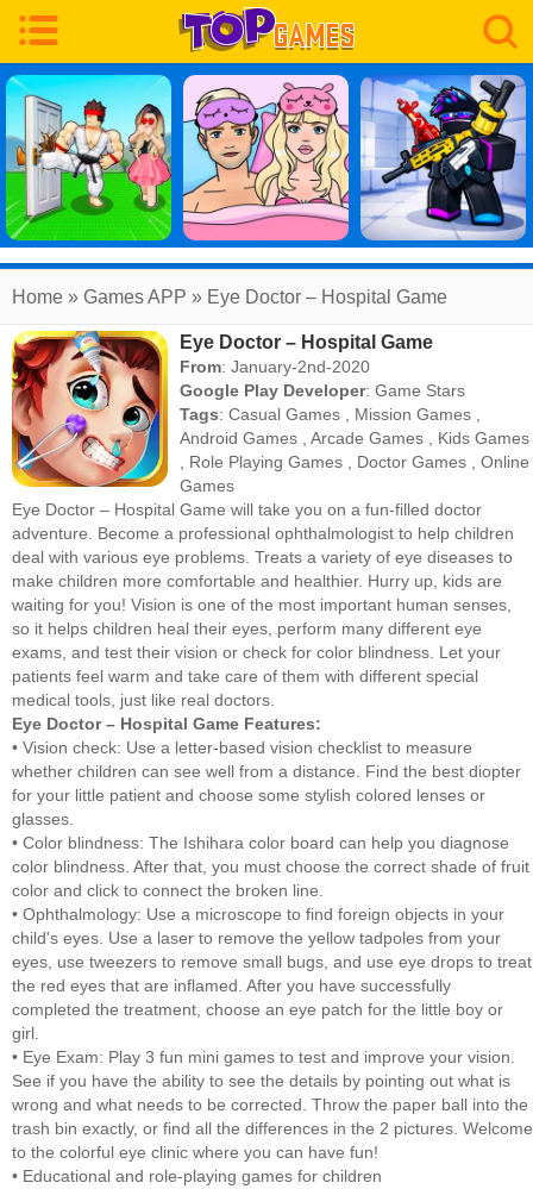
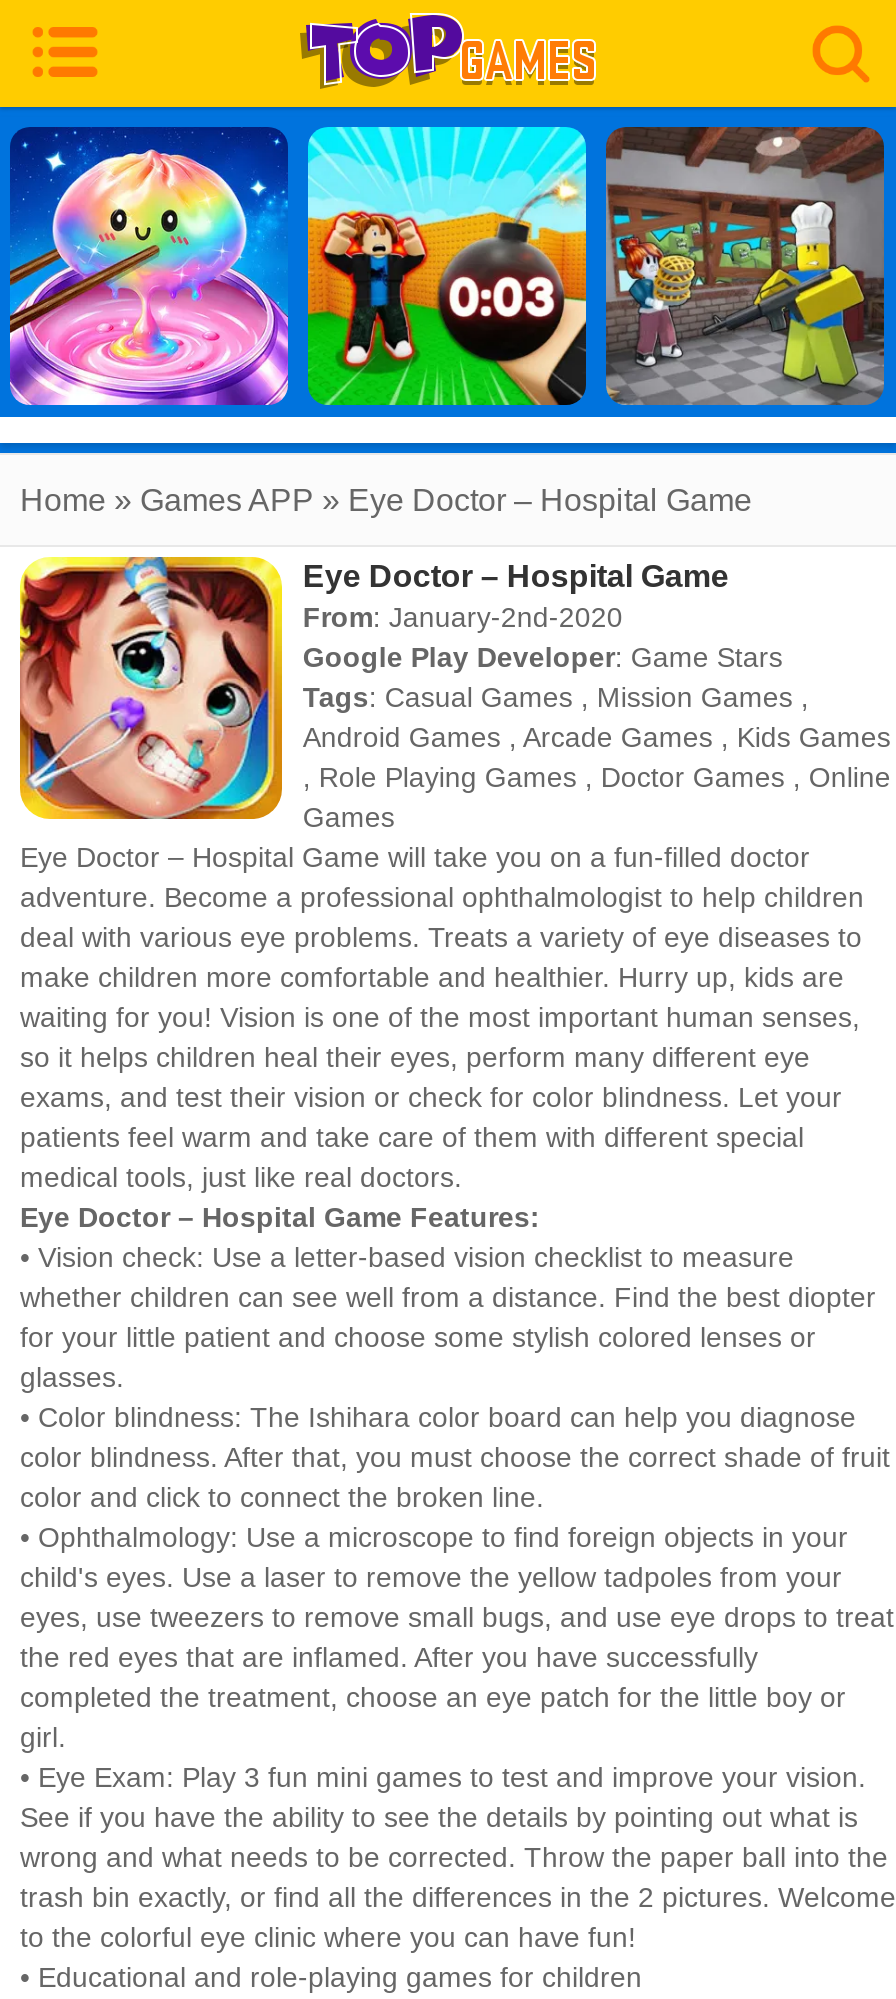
- [image]
+ [image]

- [image]
+ [image]

- [image]
+ [image]
